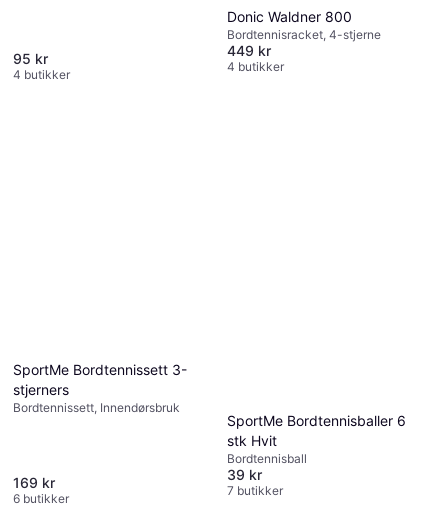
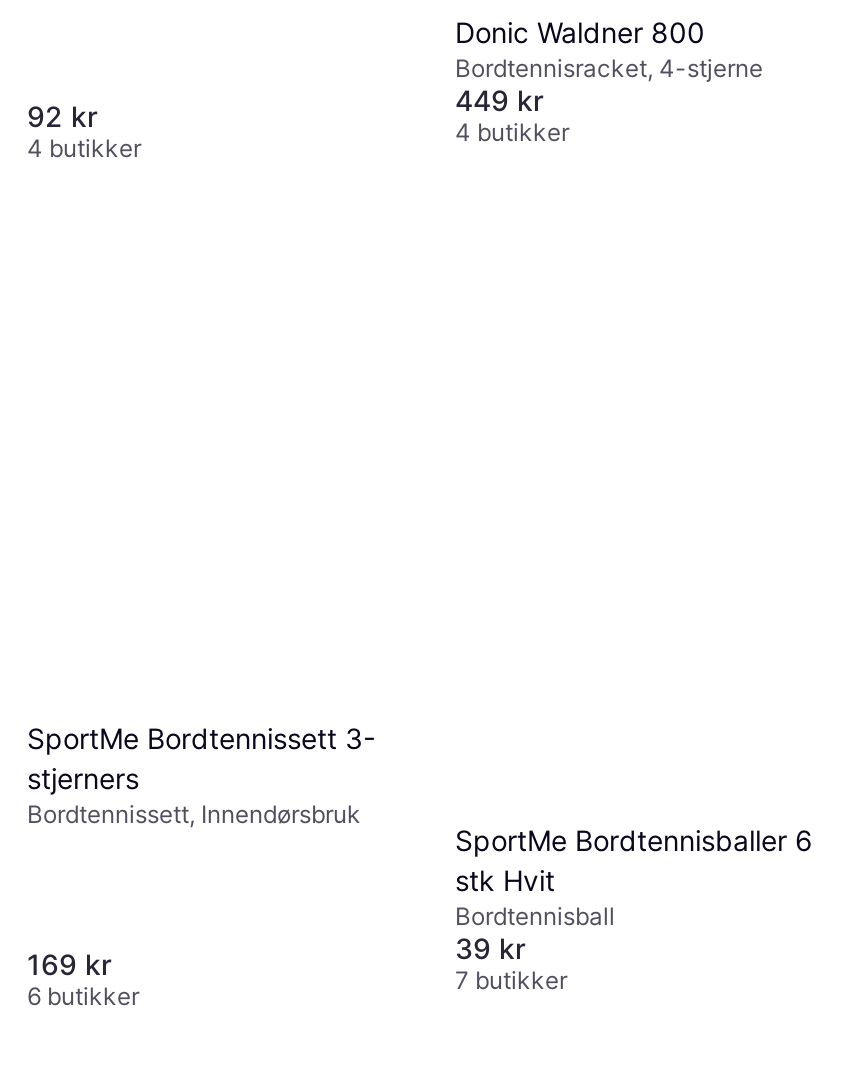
- 95 kr
+ 92 kr
